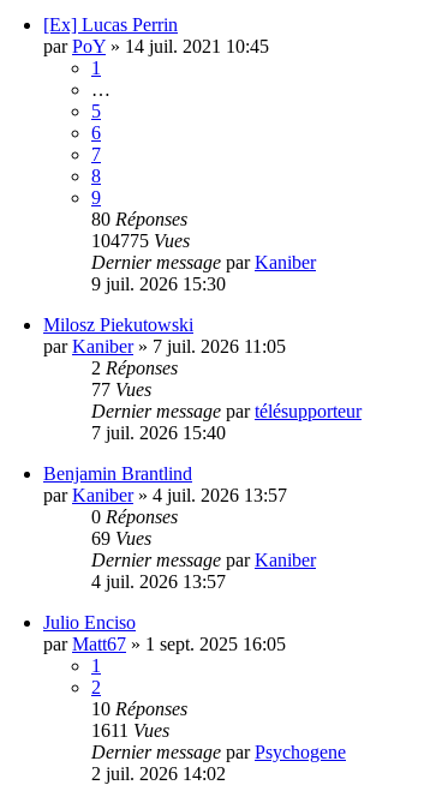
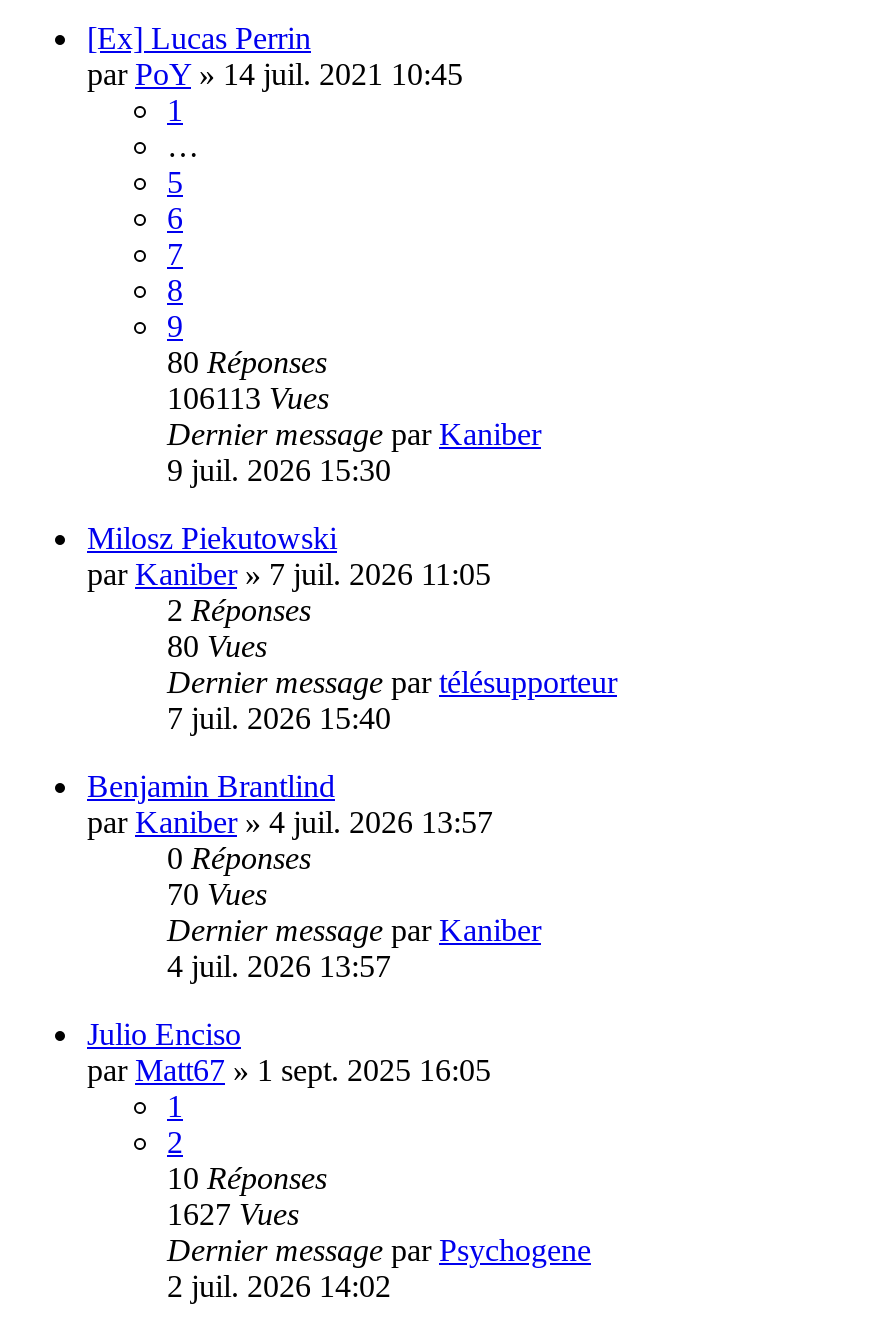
- 104775 Vues
+ 106113 Vues

- 77 Vues
+ 80 Vues

- 69 Vues
+ 70 Vues

- 1611 Vues
+ 1627 Vues
